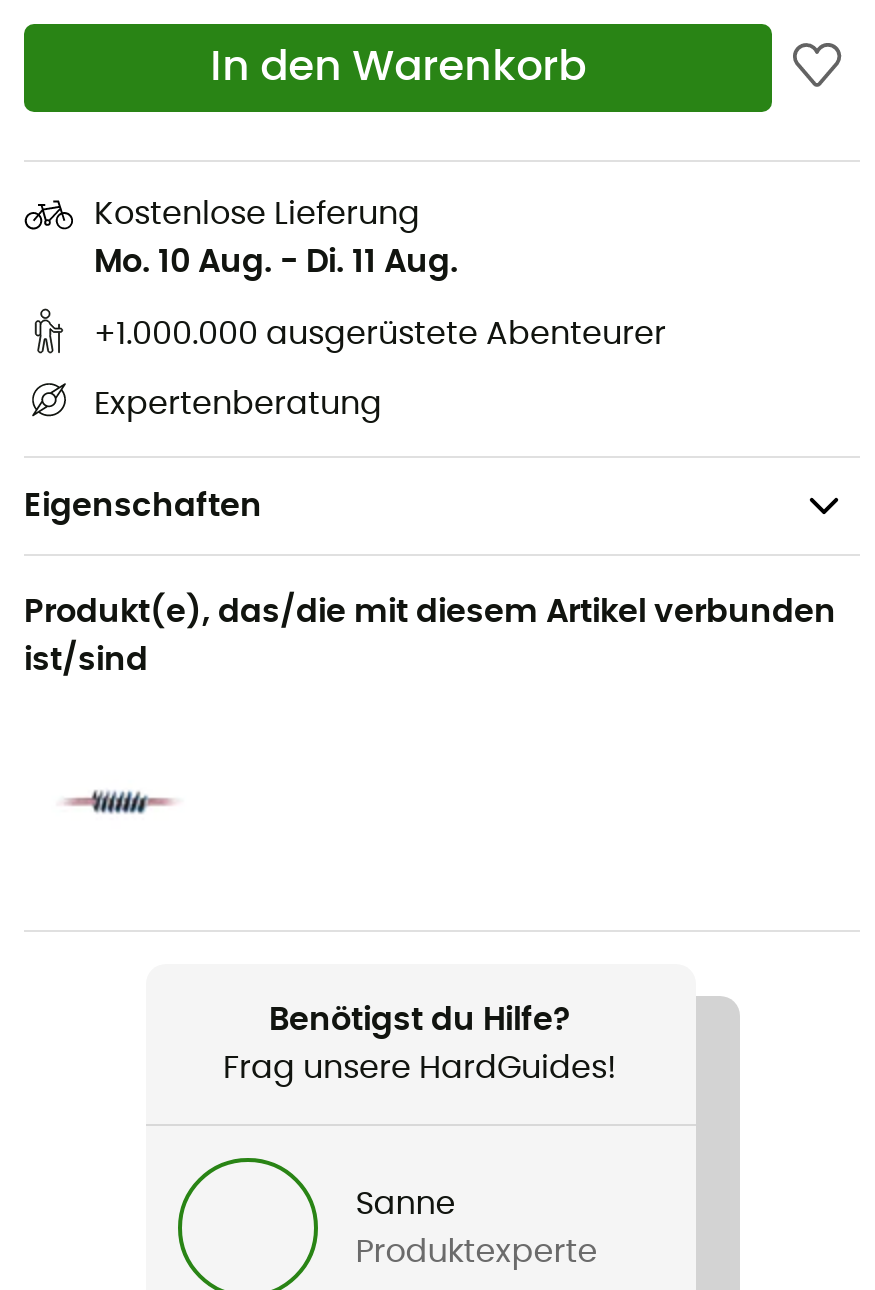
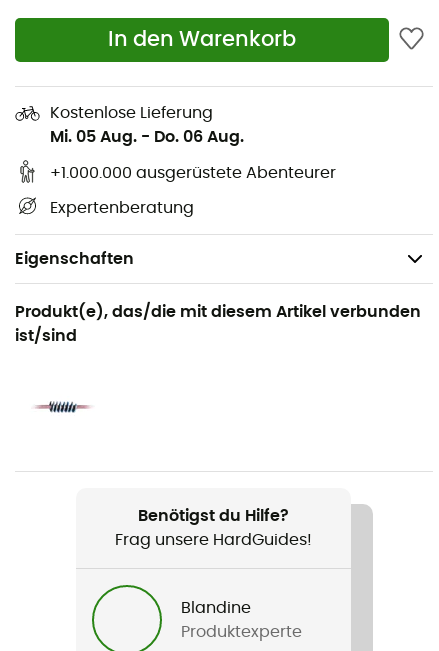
- Mo. 10 Aug. - Di. 11 Aug.
+ Mi. 05 Aug. - Do. 06 Aug.

- Sanne
+ Blandine
